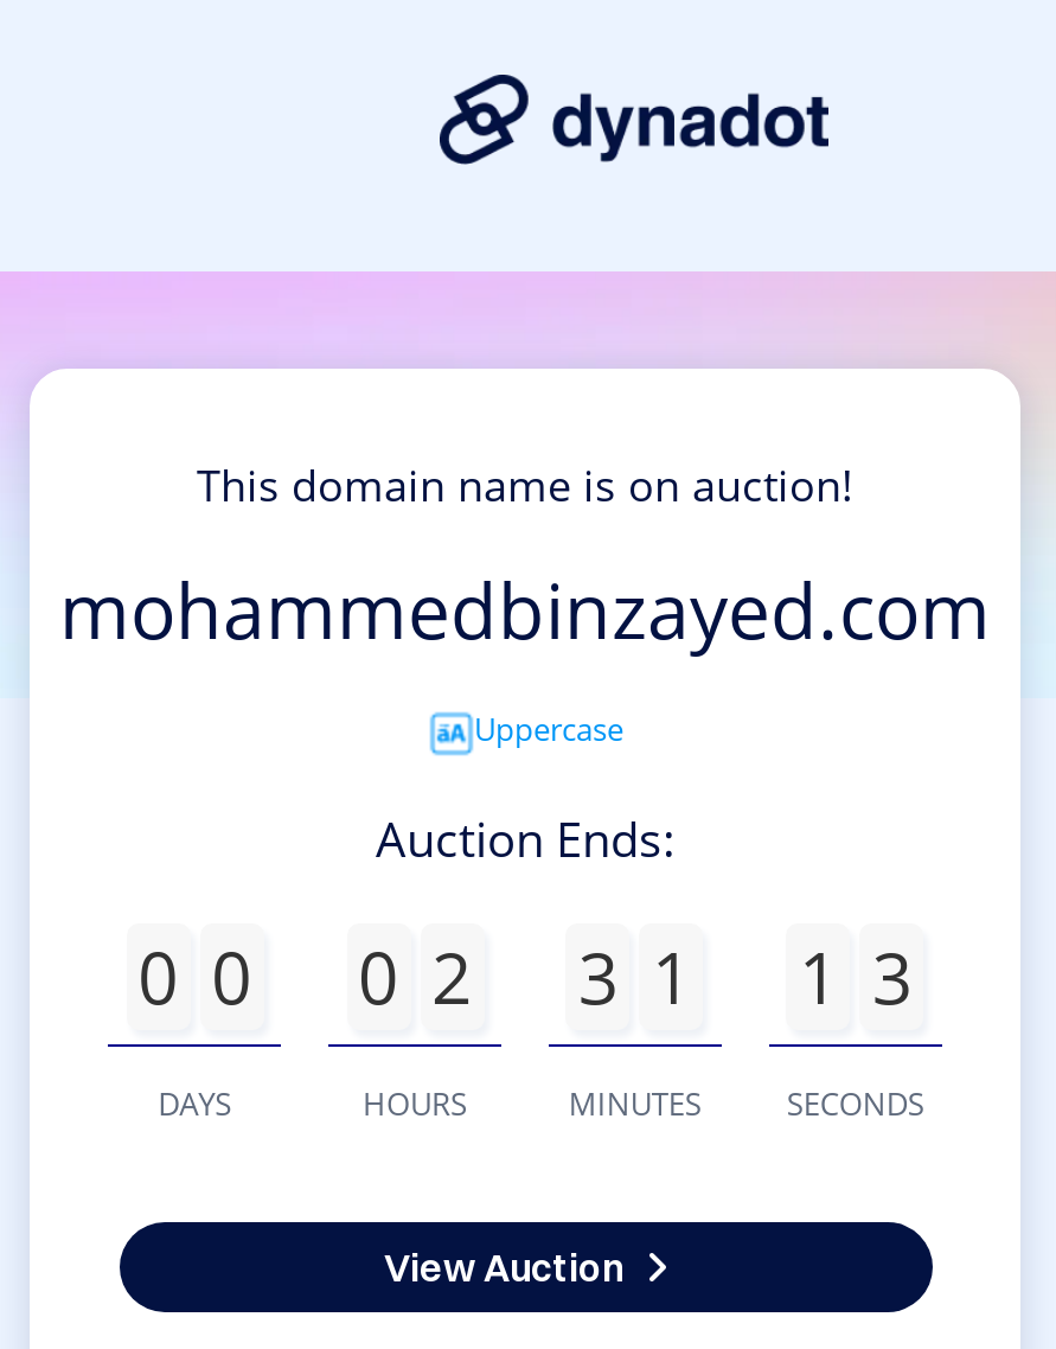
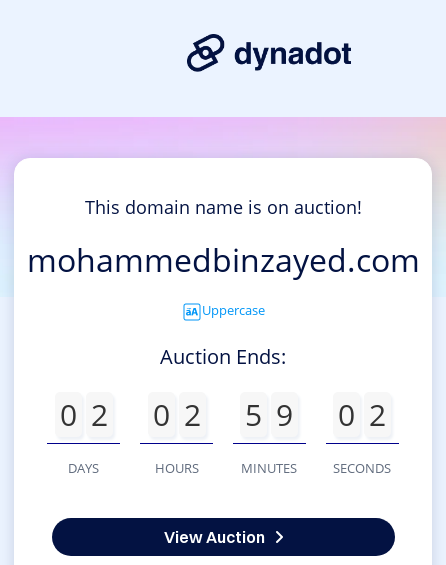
- 0 0
+ 0 2

- 3 1
+ 5 9

- 1 3
+ 0 2
